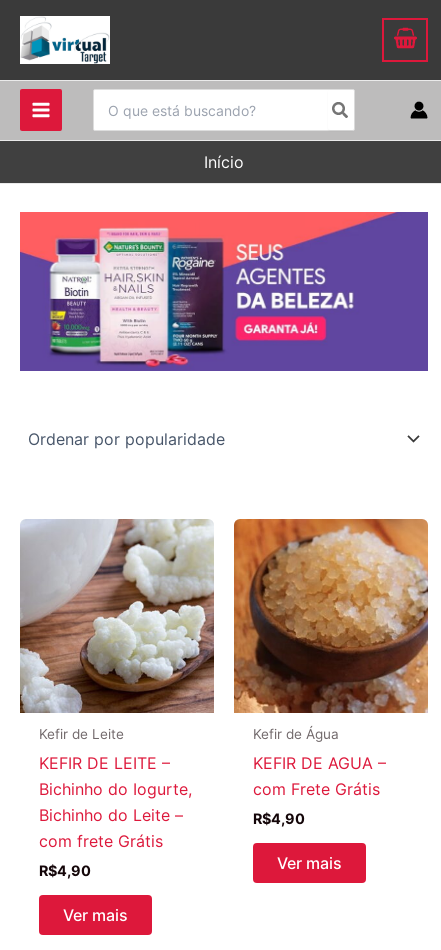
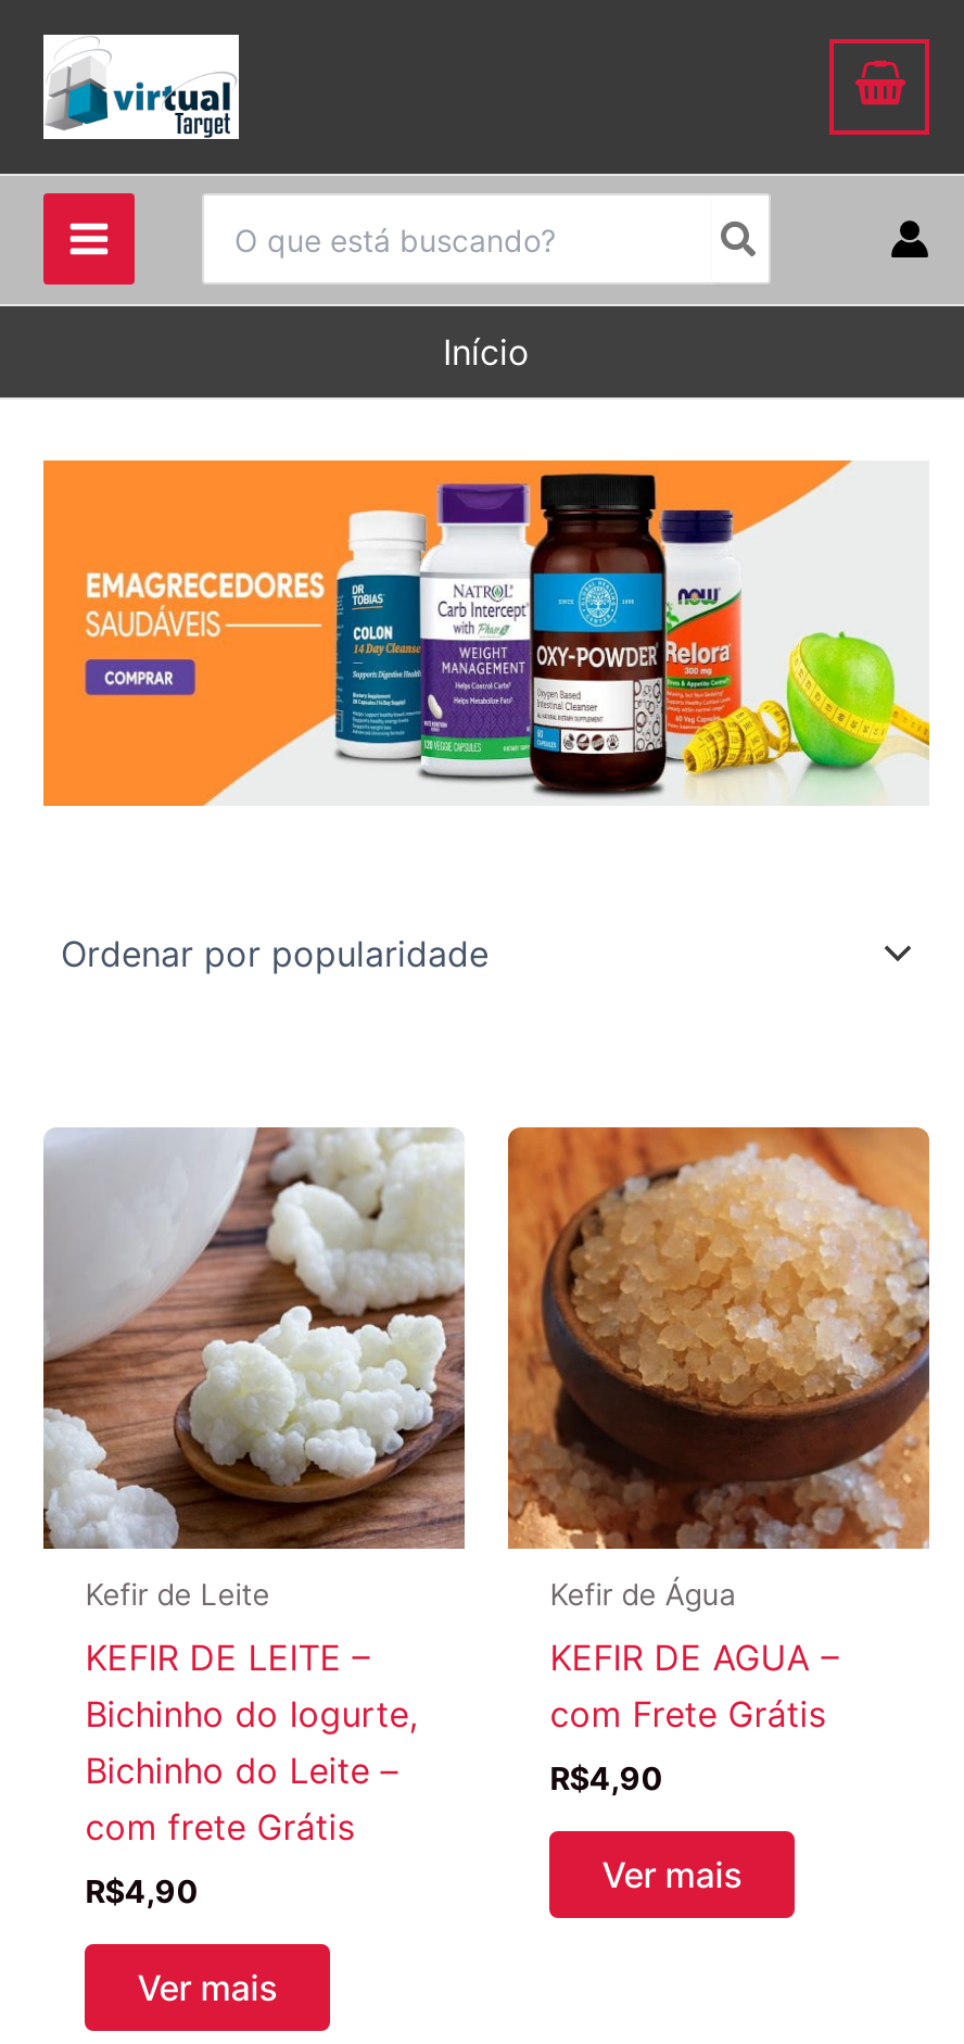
- [image]
+ [image]
